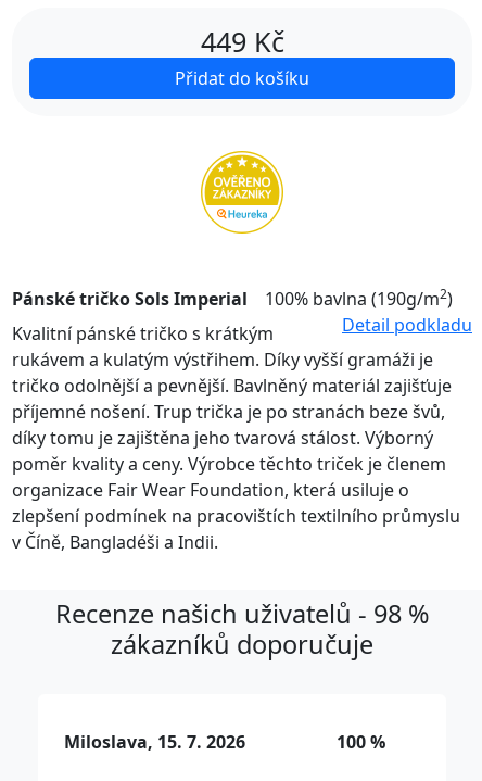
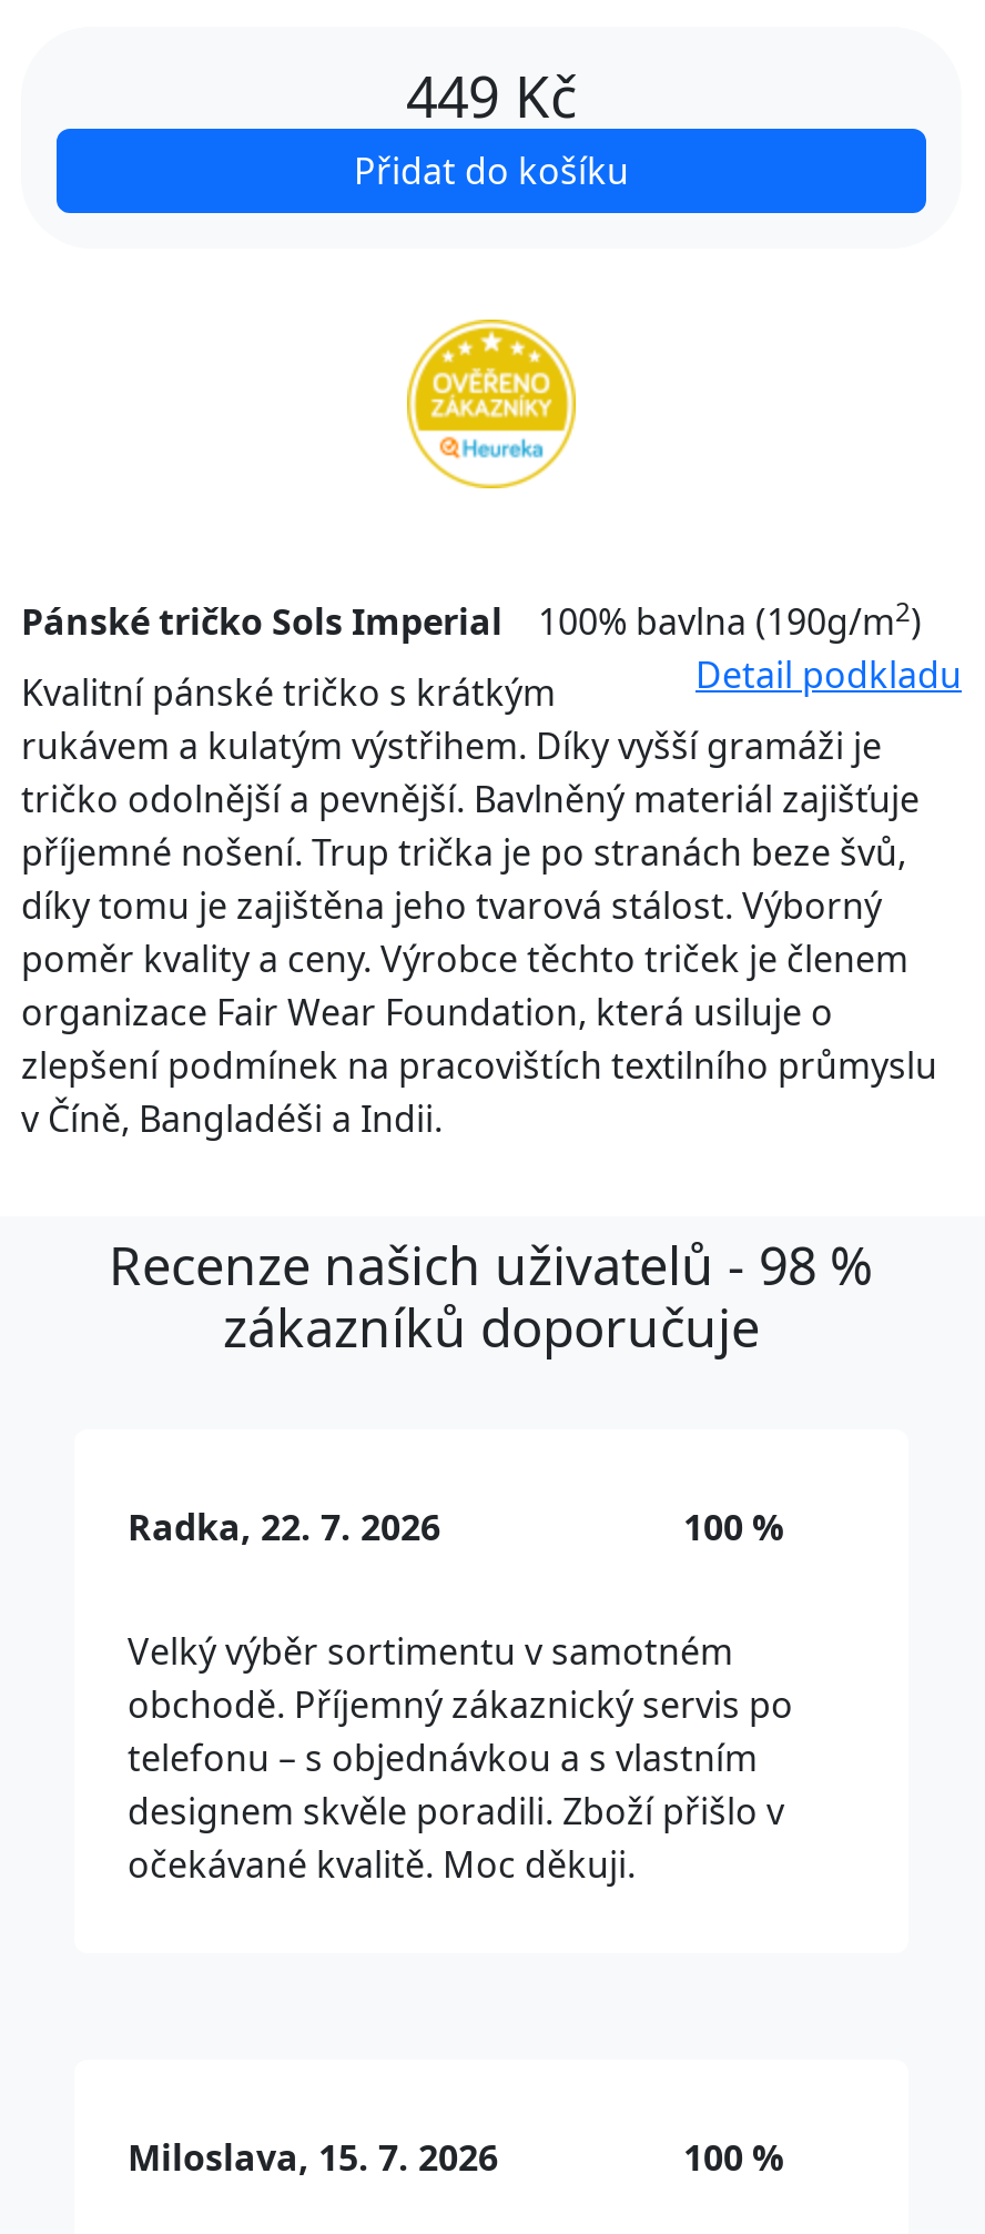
+ Radka, 22. 7. 2026
+ 100 %
+ Velký výběr sortimentu v samotném
+ obchodě. Příjemný zákaznický servis po
+ telefonu – s objednávkou a s vlastním
+ designem skvěle poradili. Zboží přišlo v
+ očekávané kvalitě. Moc děkuji.
